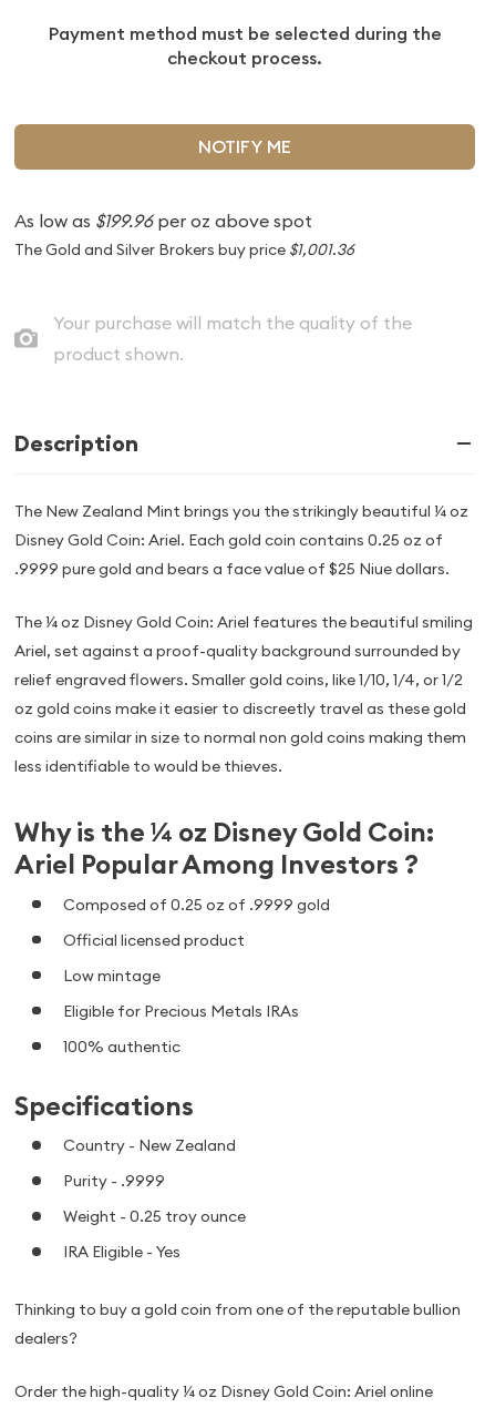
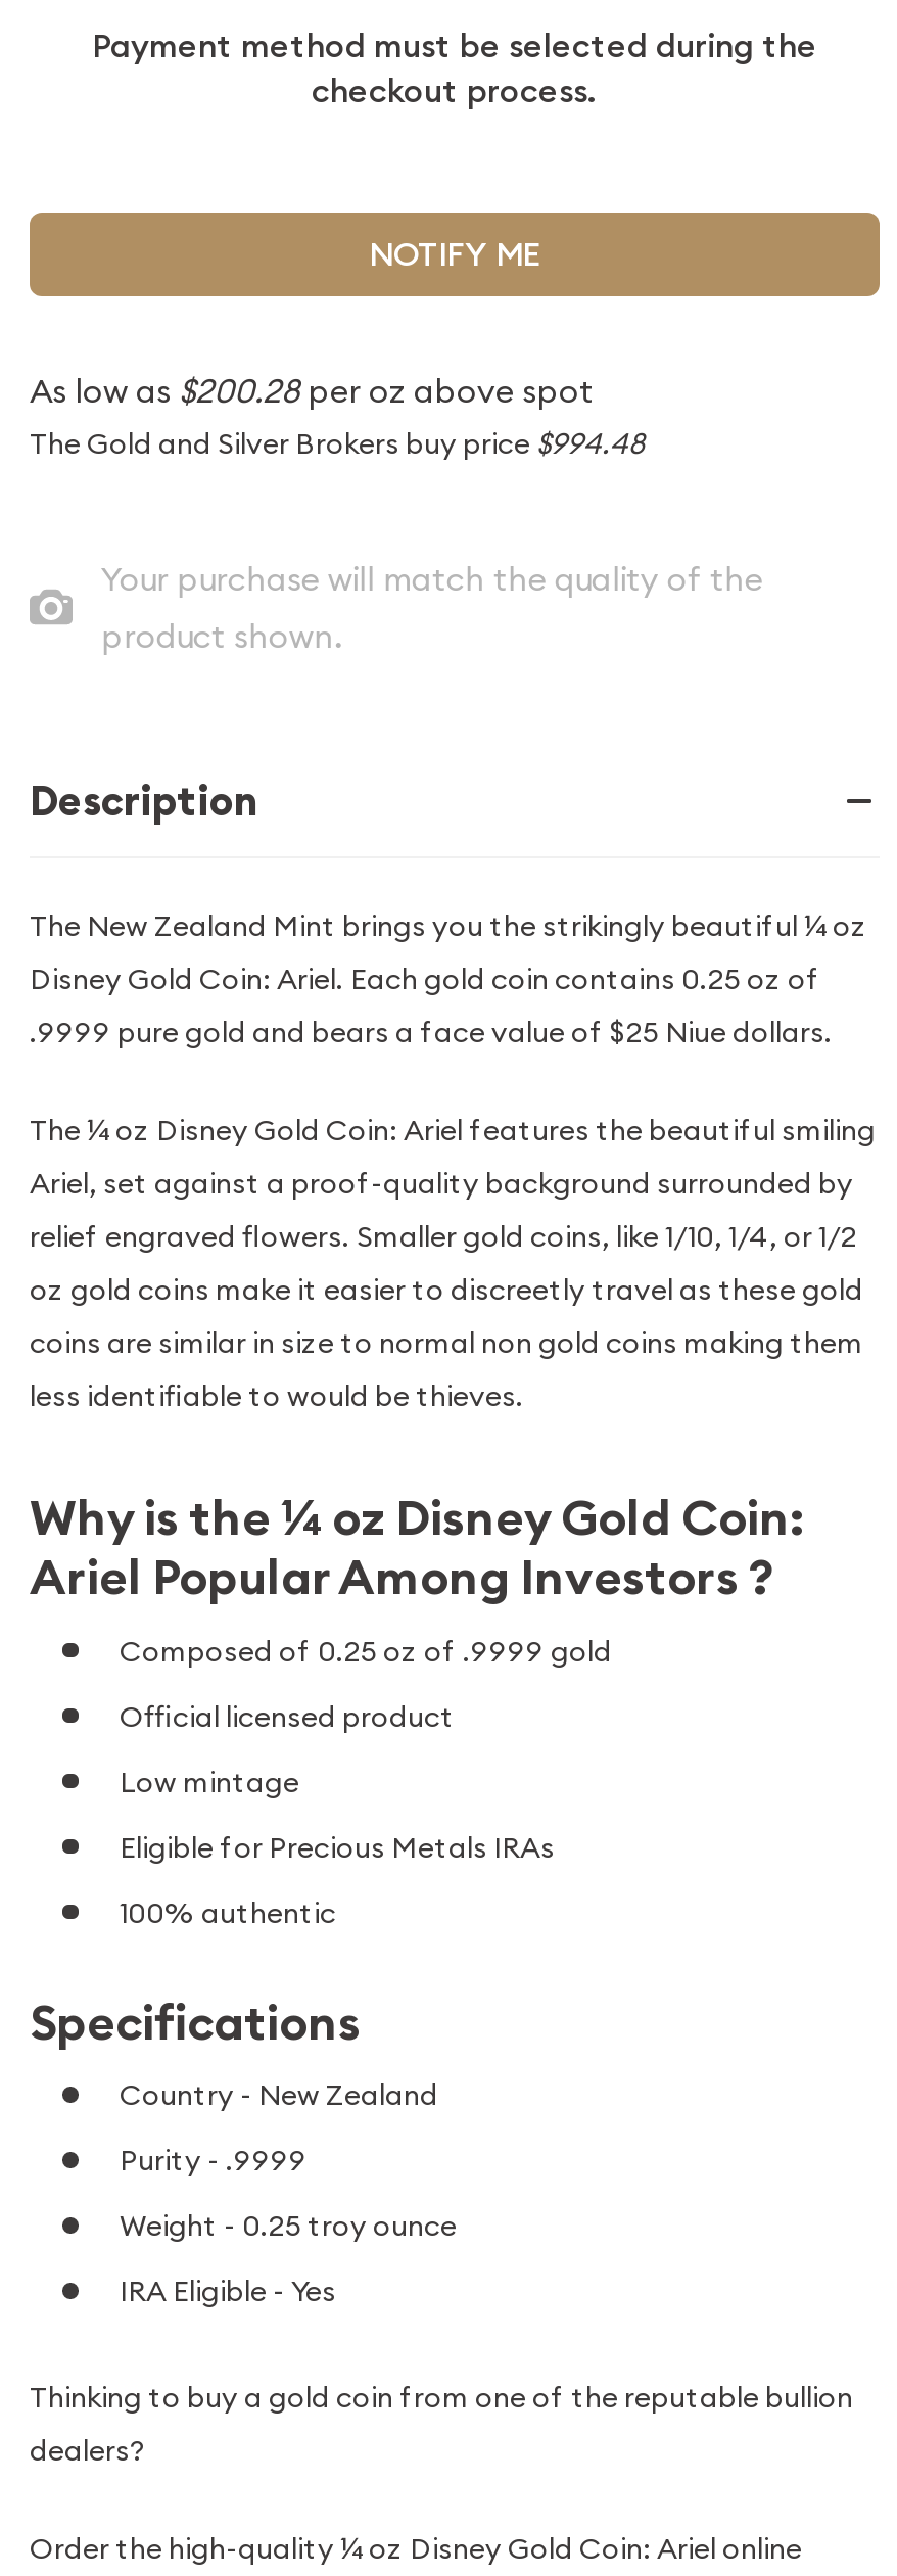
- As low as $199.96 per oz above spot
+ As low as $200.28 per oz above spot

- The Gold and Silver Brokers buy price $1,001.36
+ The Gold and Silver Brokers buy price $994.48
